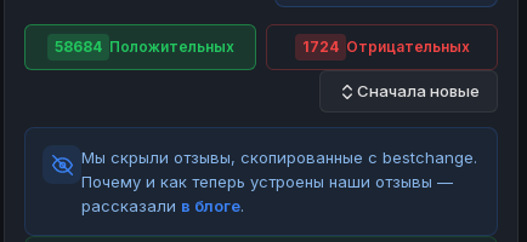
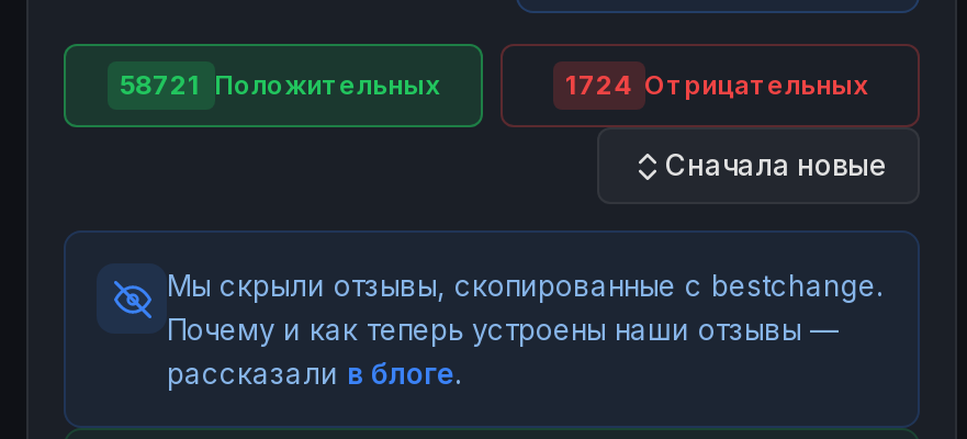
- 58684 Положительных
+ 58721 Положительных
